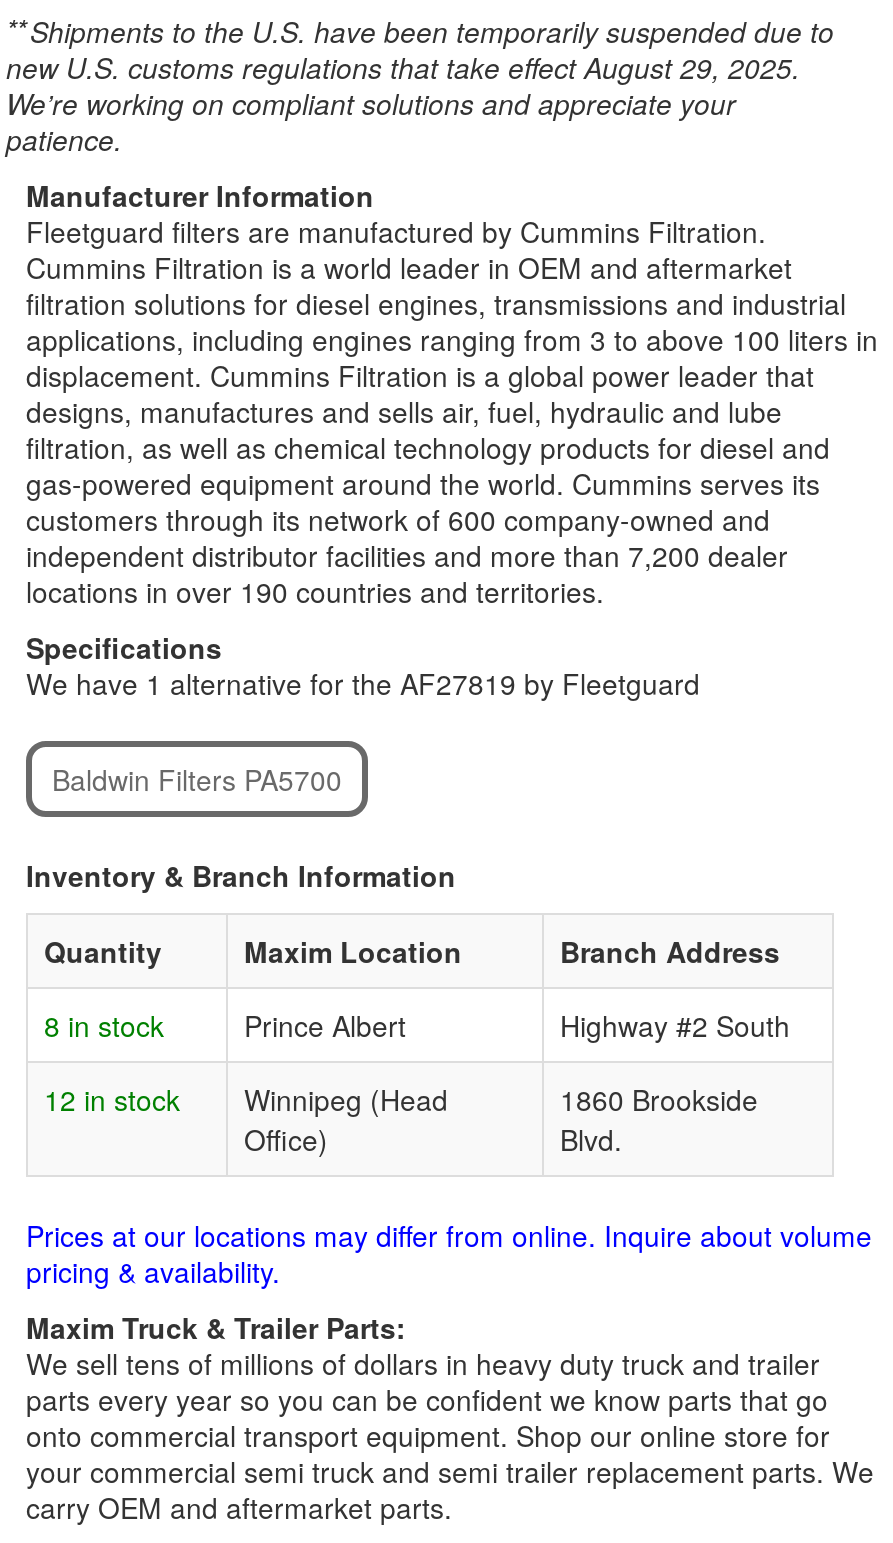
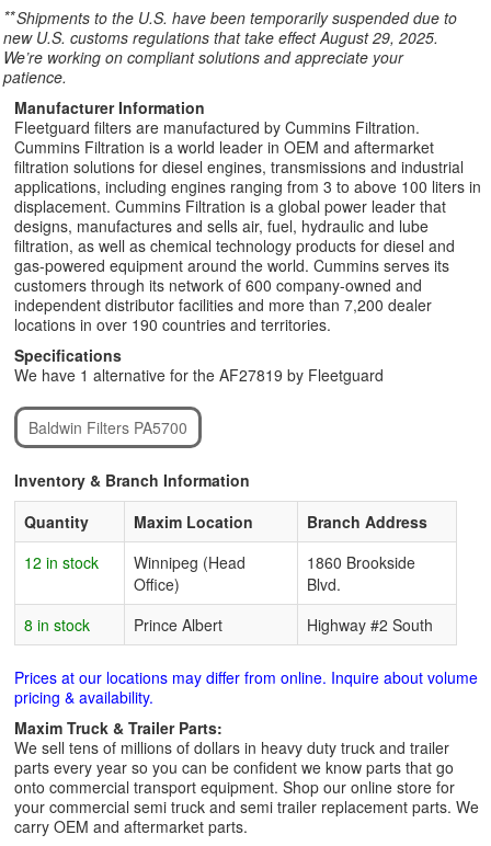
moved down: 8 in stock | Prince Albert | Highway #2 South

moved up: 12 in stock | Winnipeg (Head | Office) | 1860 Brookside | Blvd.
